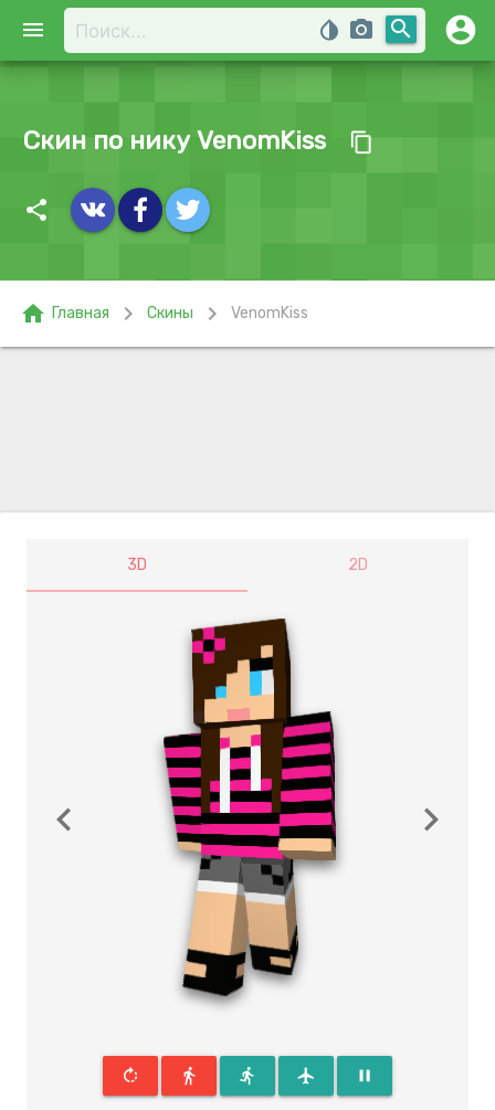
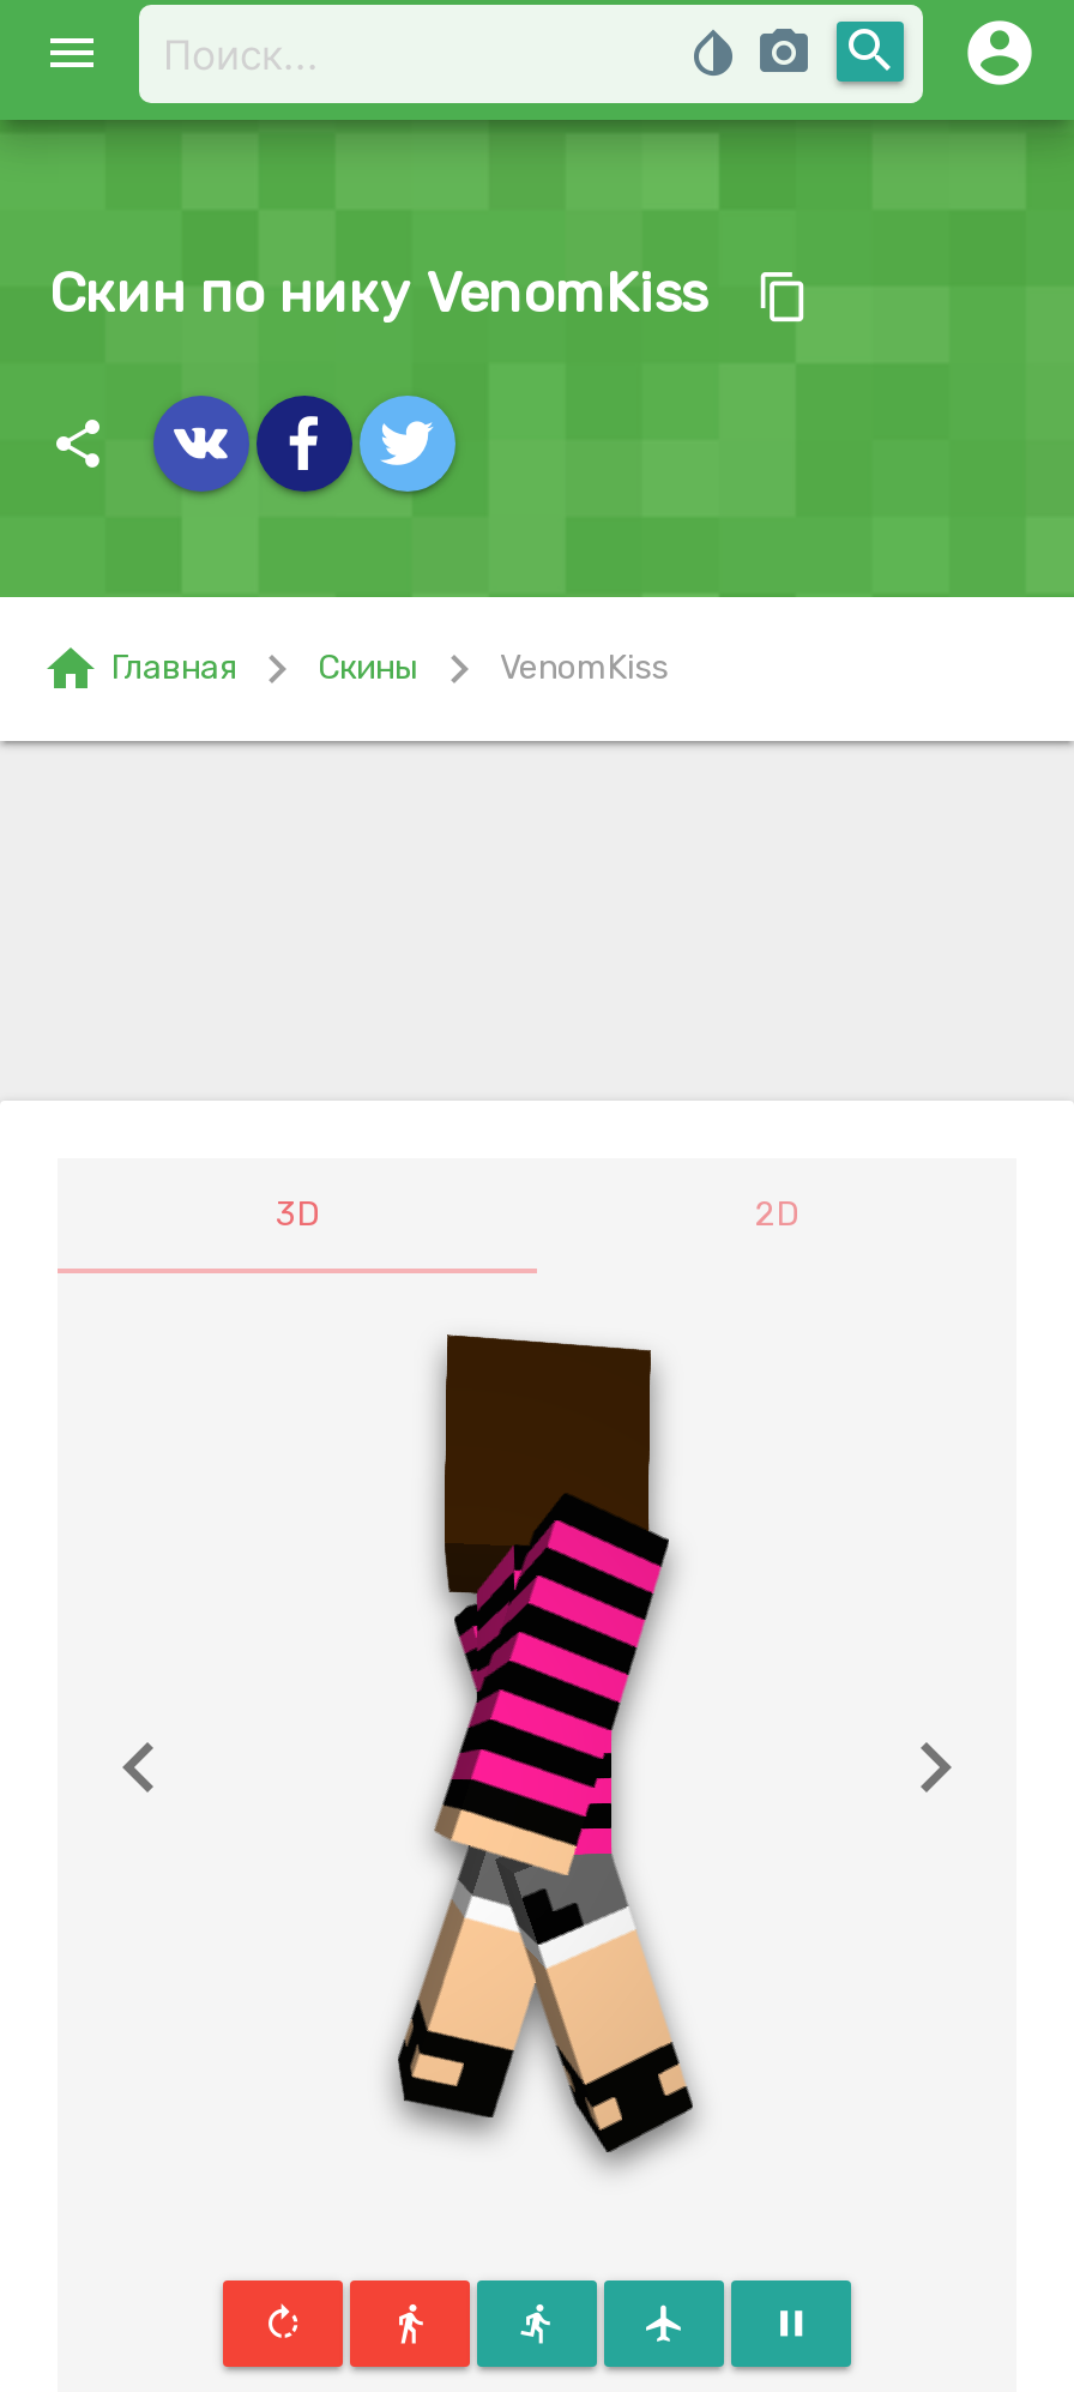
- [image]
+ [image]
